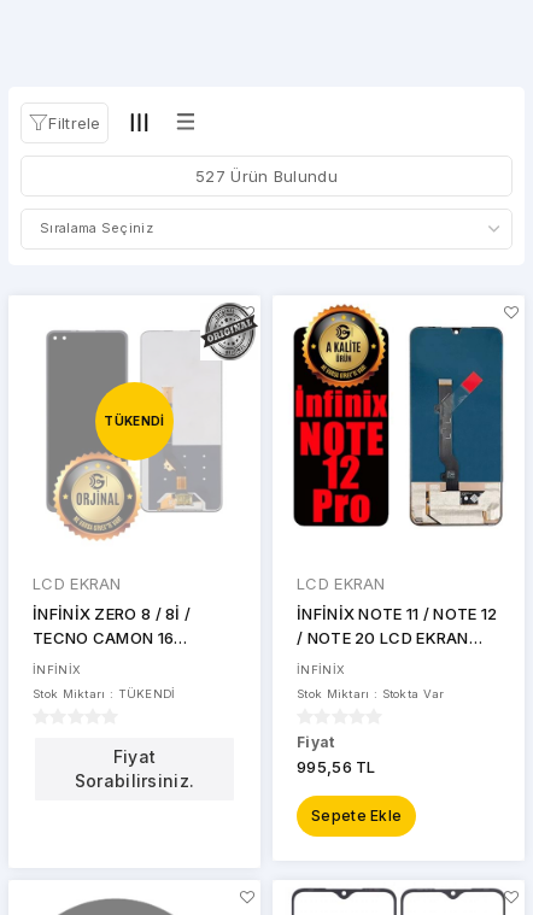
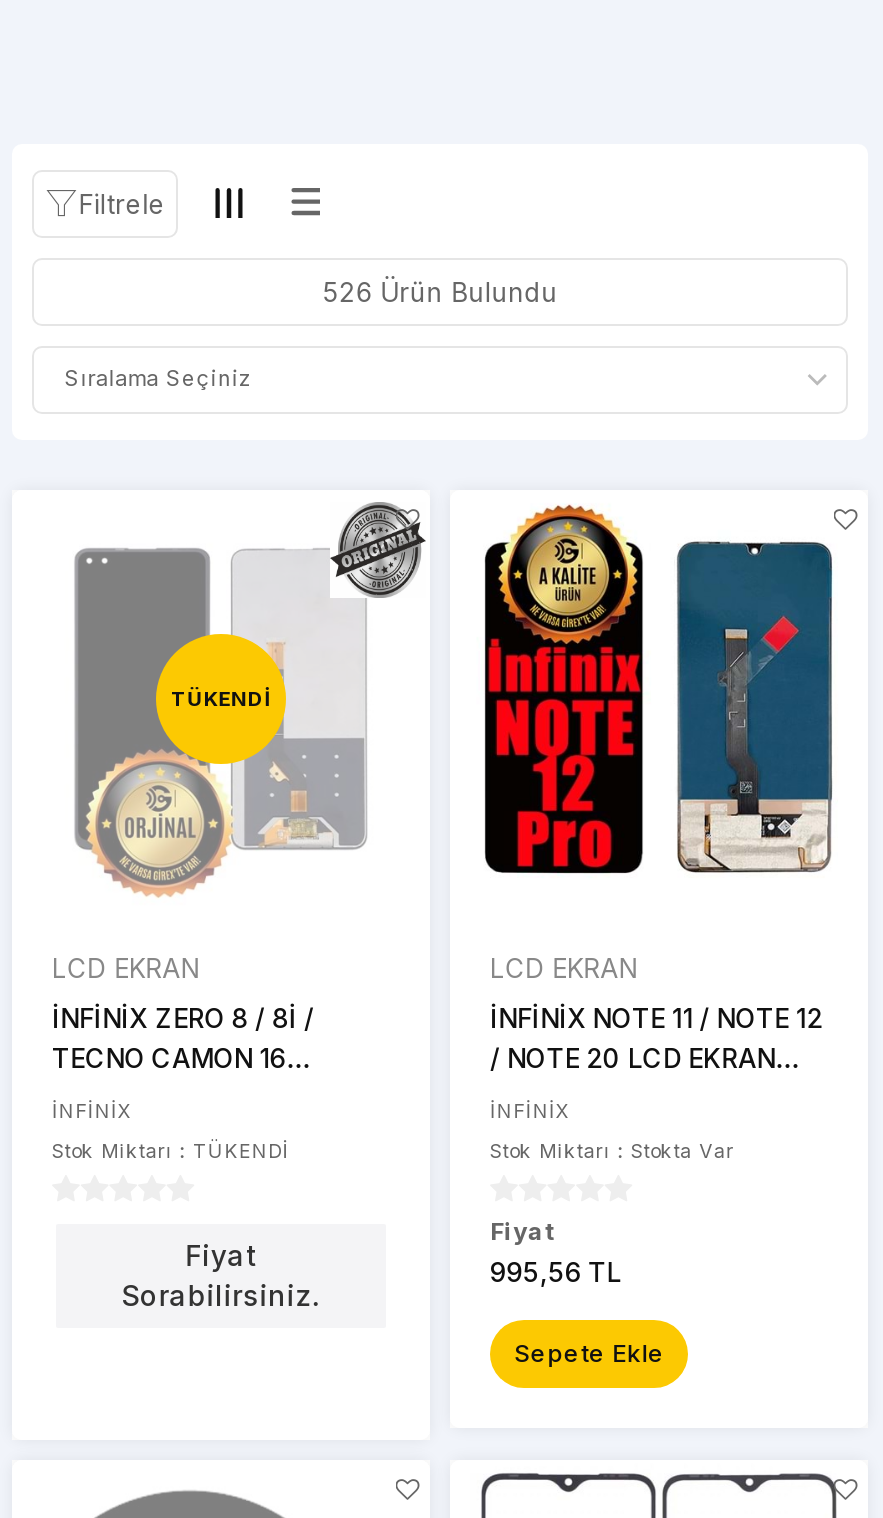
- 527 Ürün Bulundu
+ 526 Ürün Bulundu
